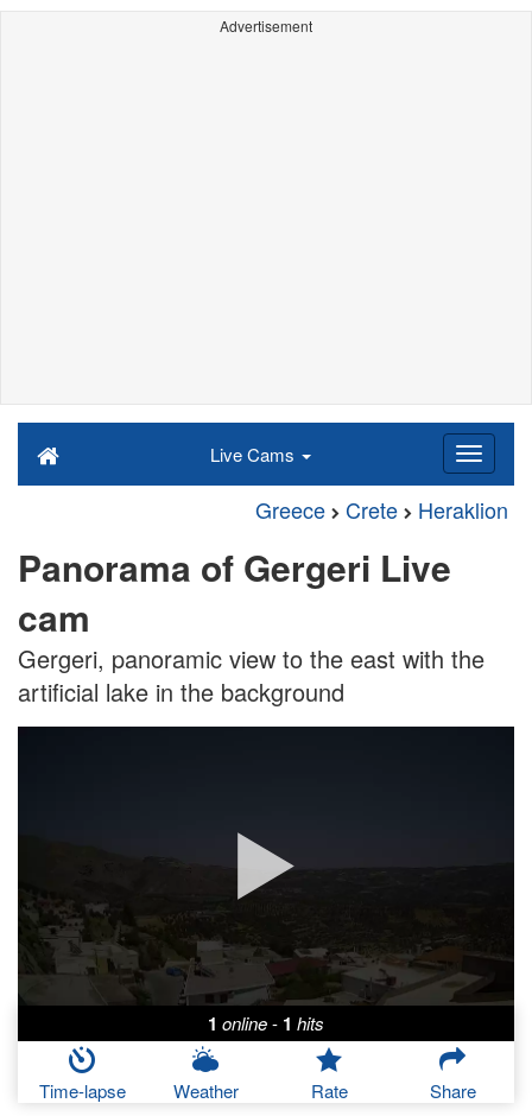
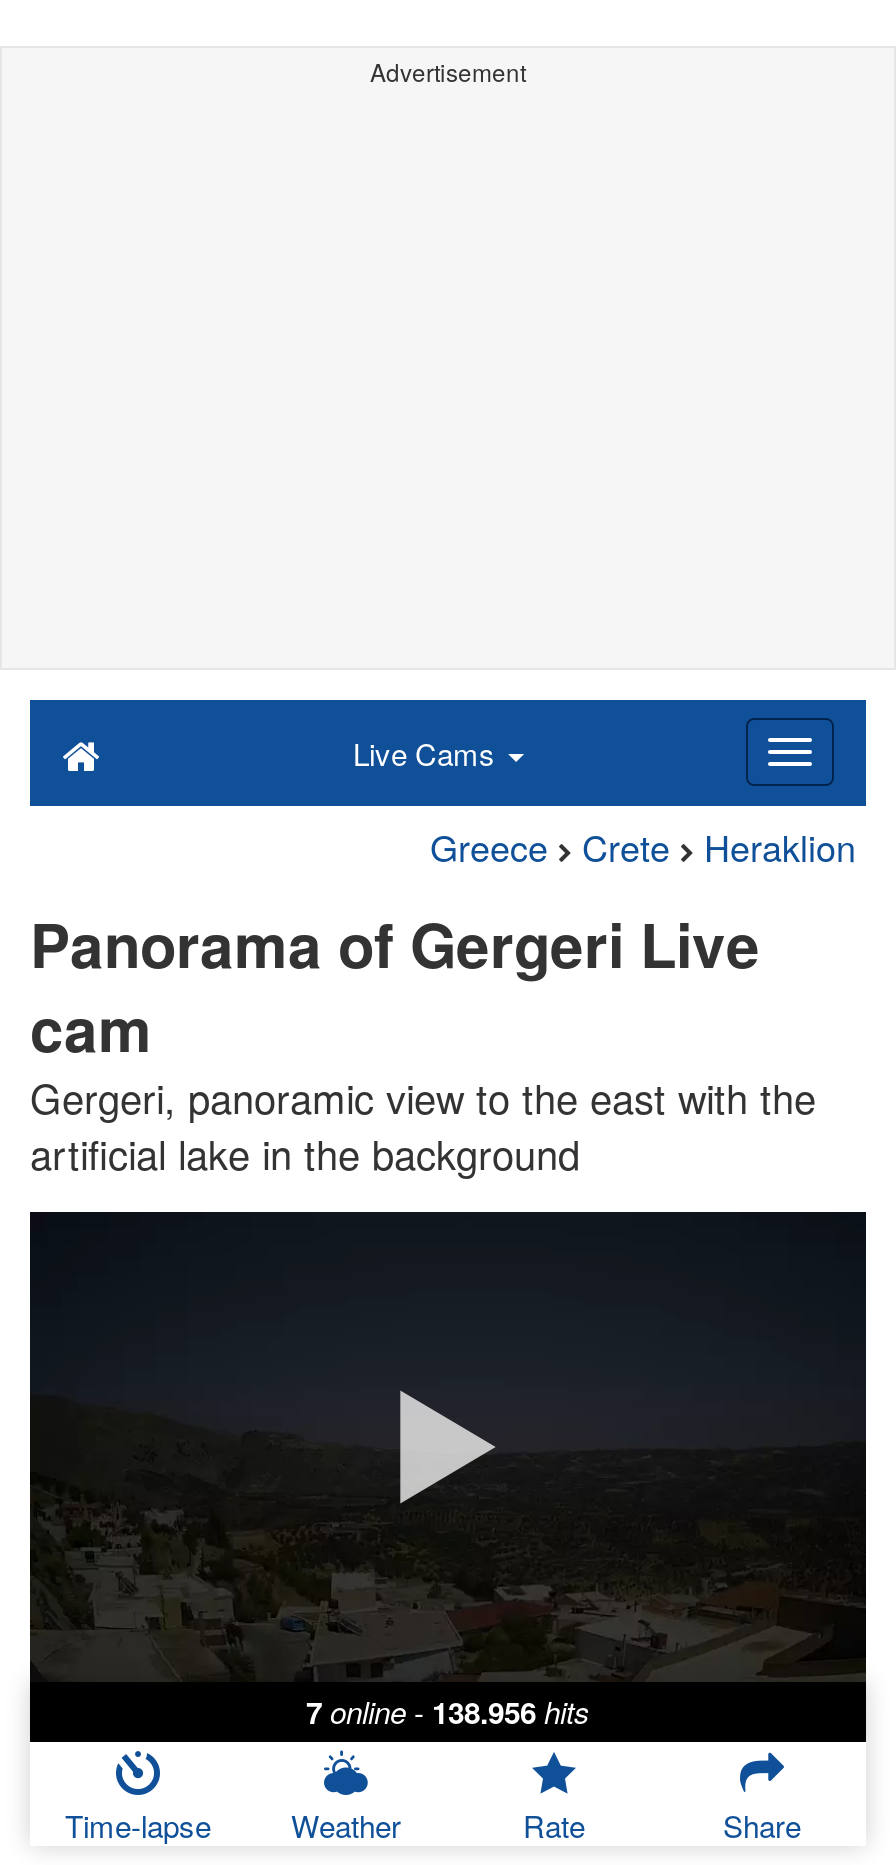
- 1 online - 1 hits
+ 7 online - 138.956 hits
